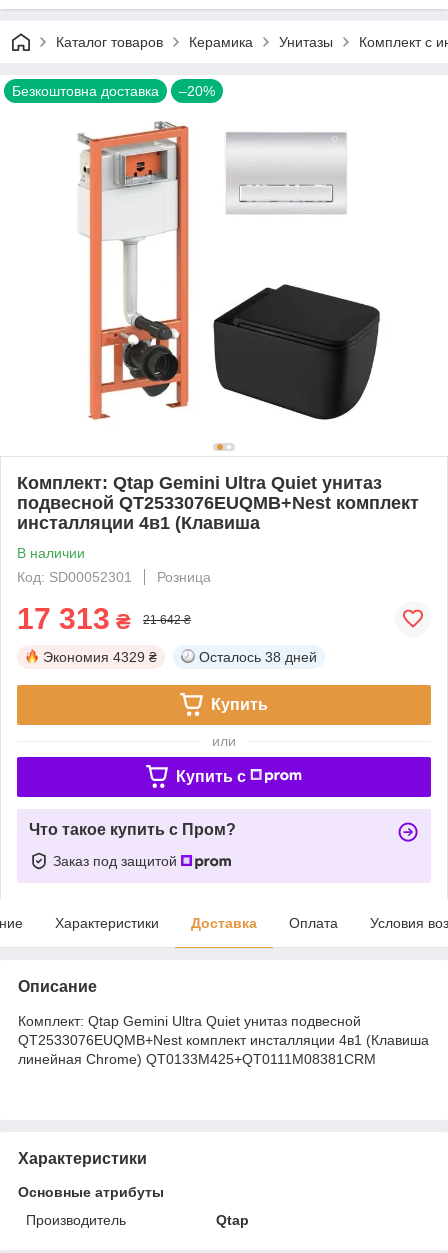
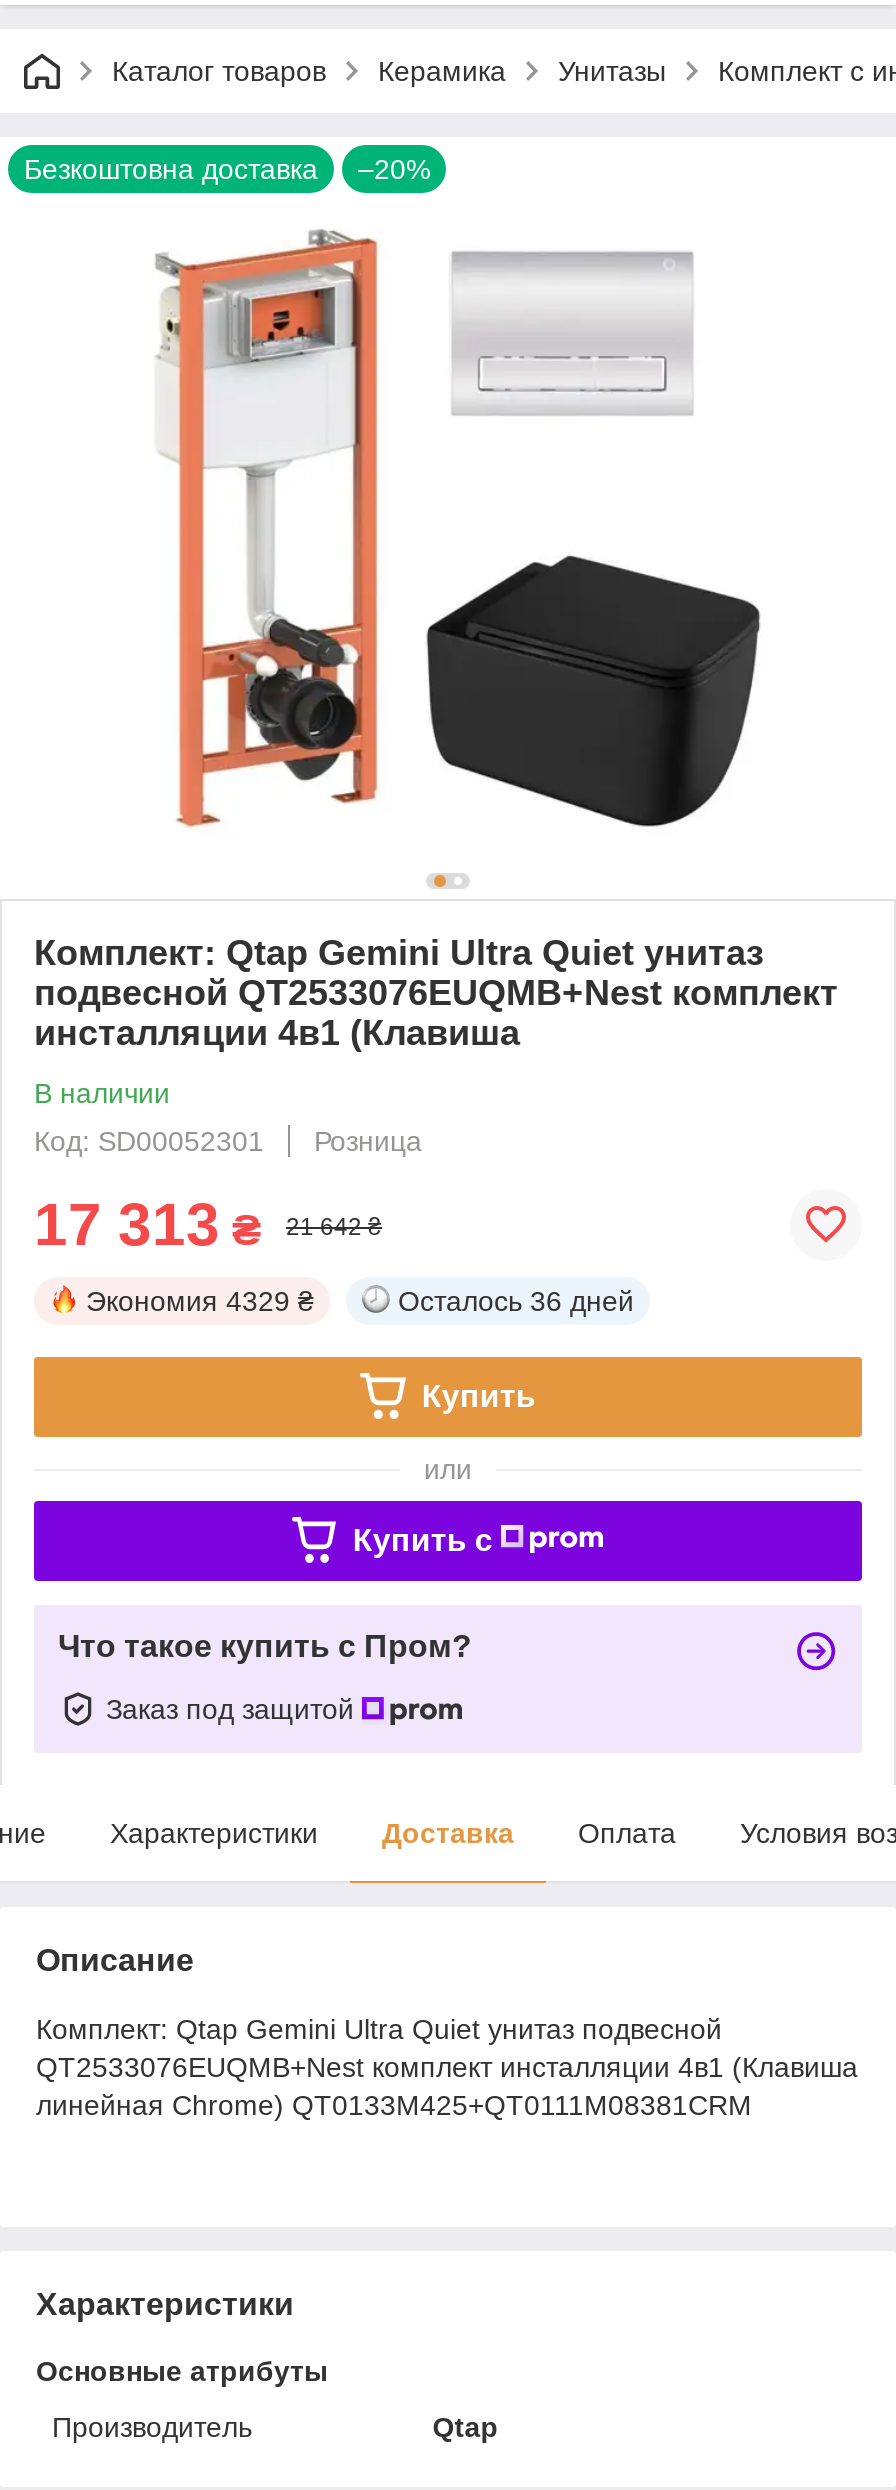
- Осталось 38 дней
+ Осталось 36 дней
